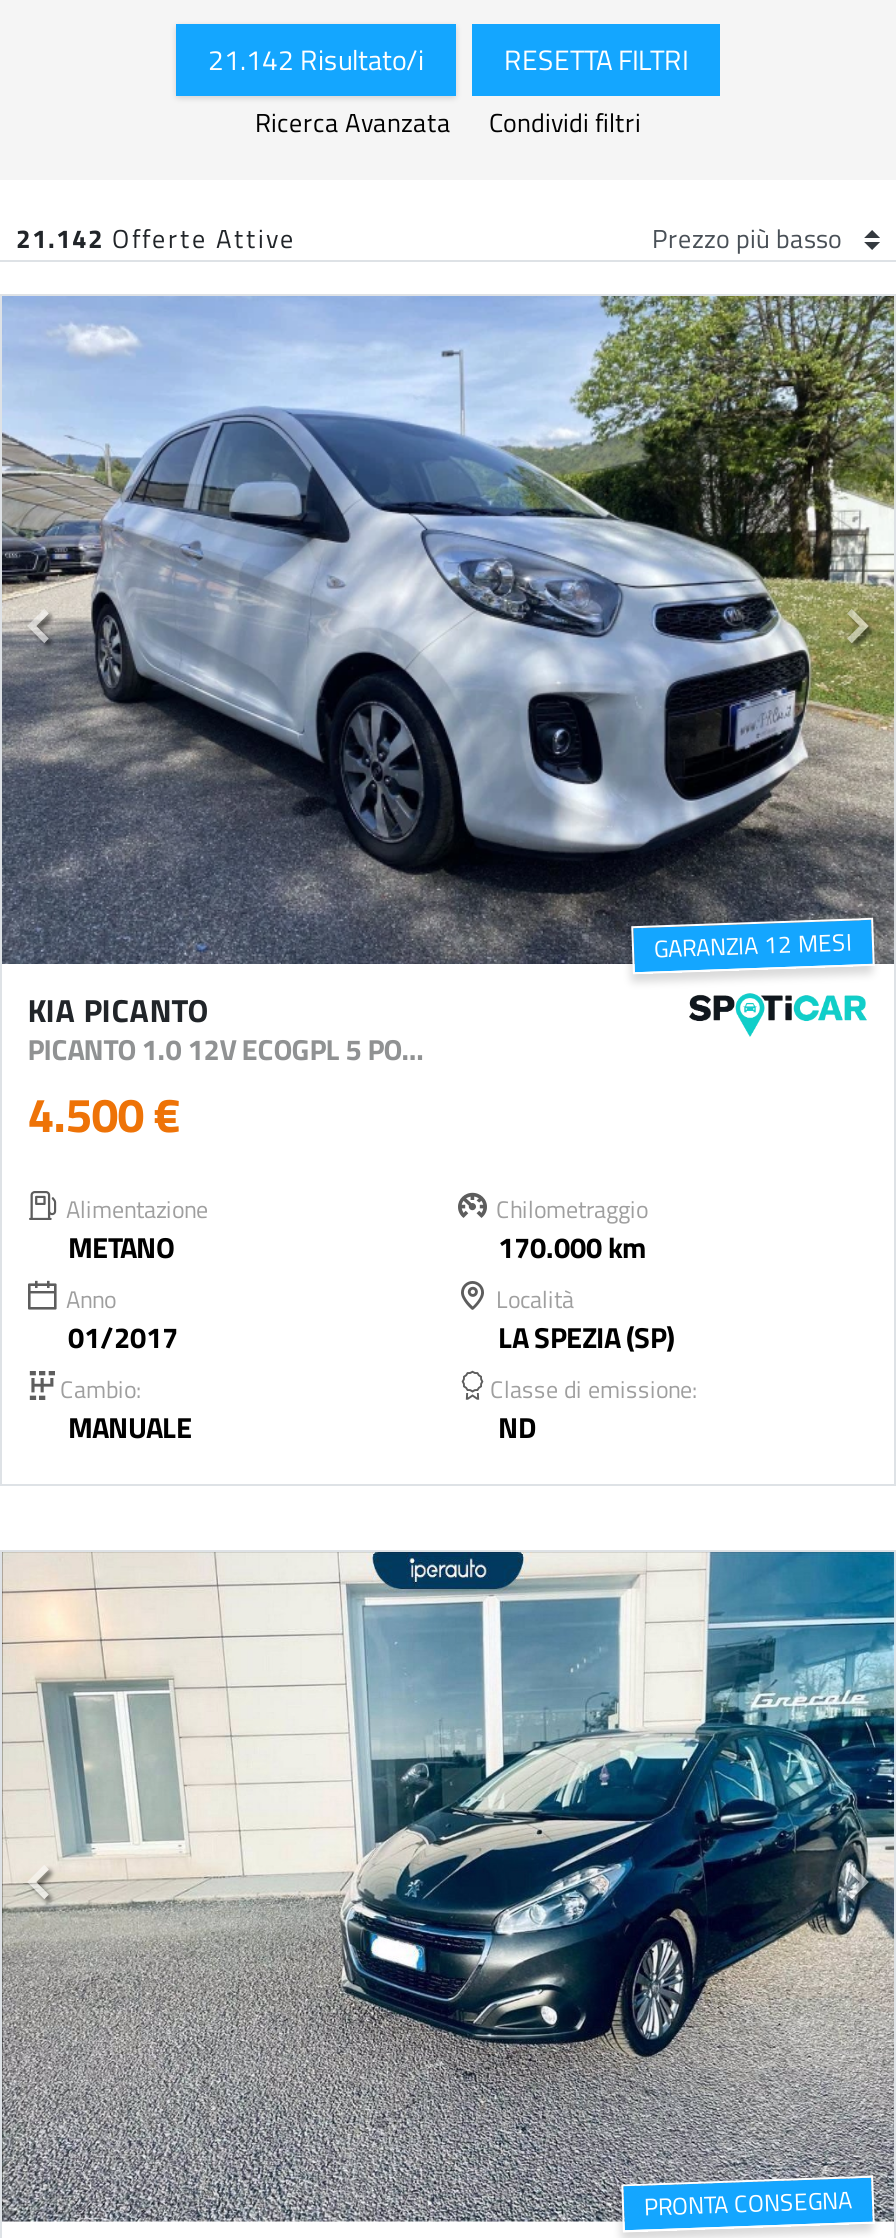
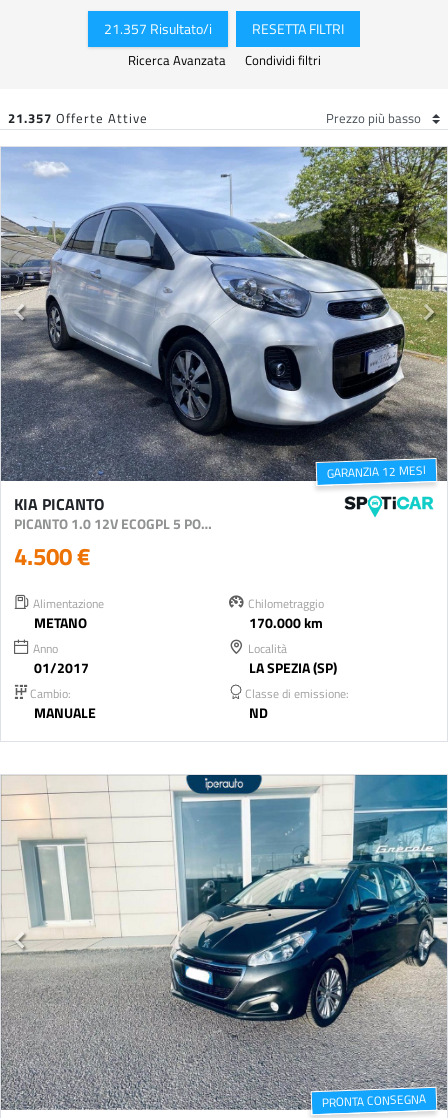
- 21.142 Risultato/i
+ 21.357 Risultato/i

- 21.142 Offerte Attive
+ 21.357 Offerte Attive
